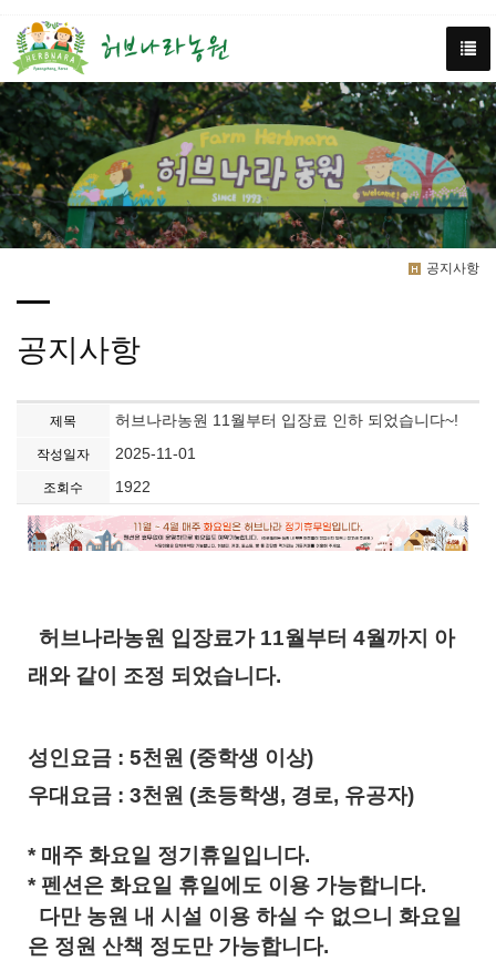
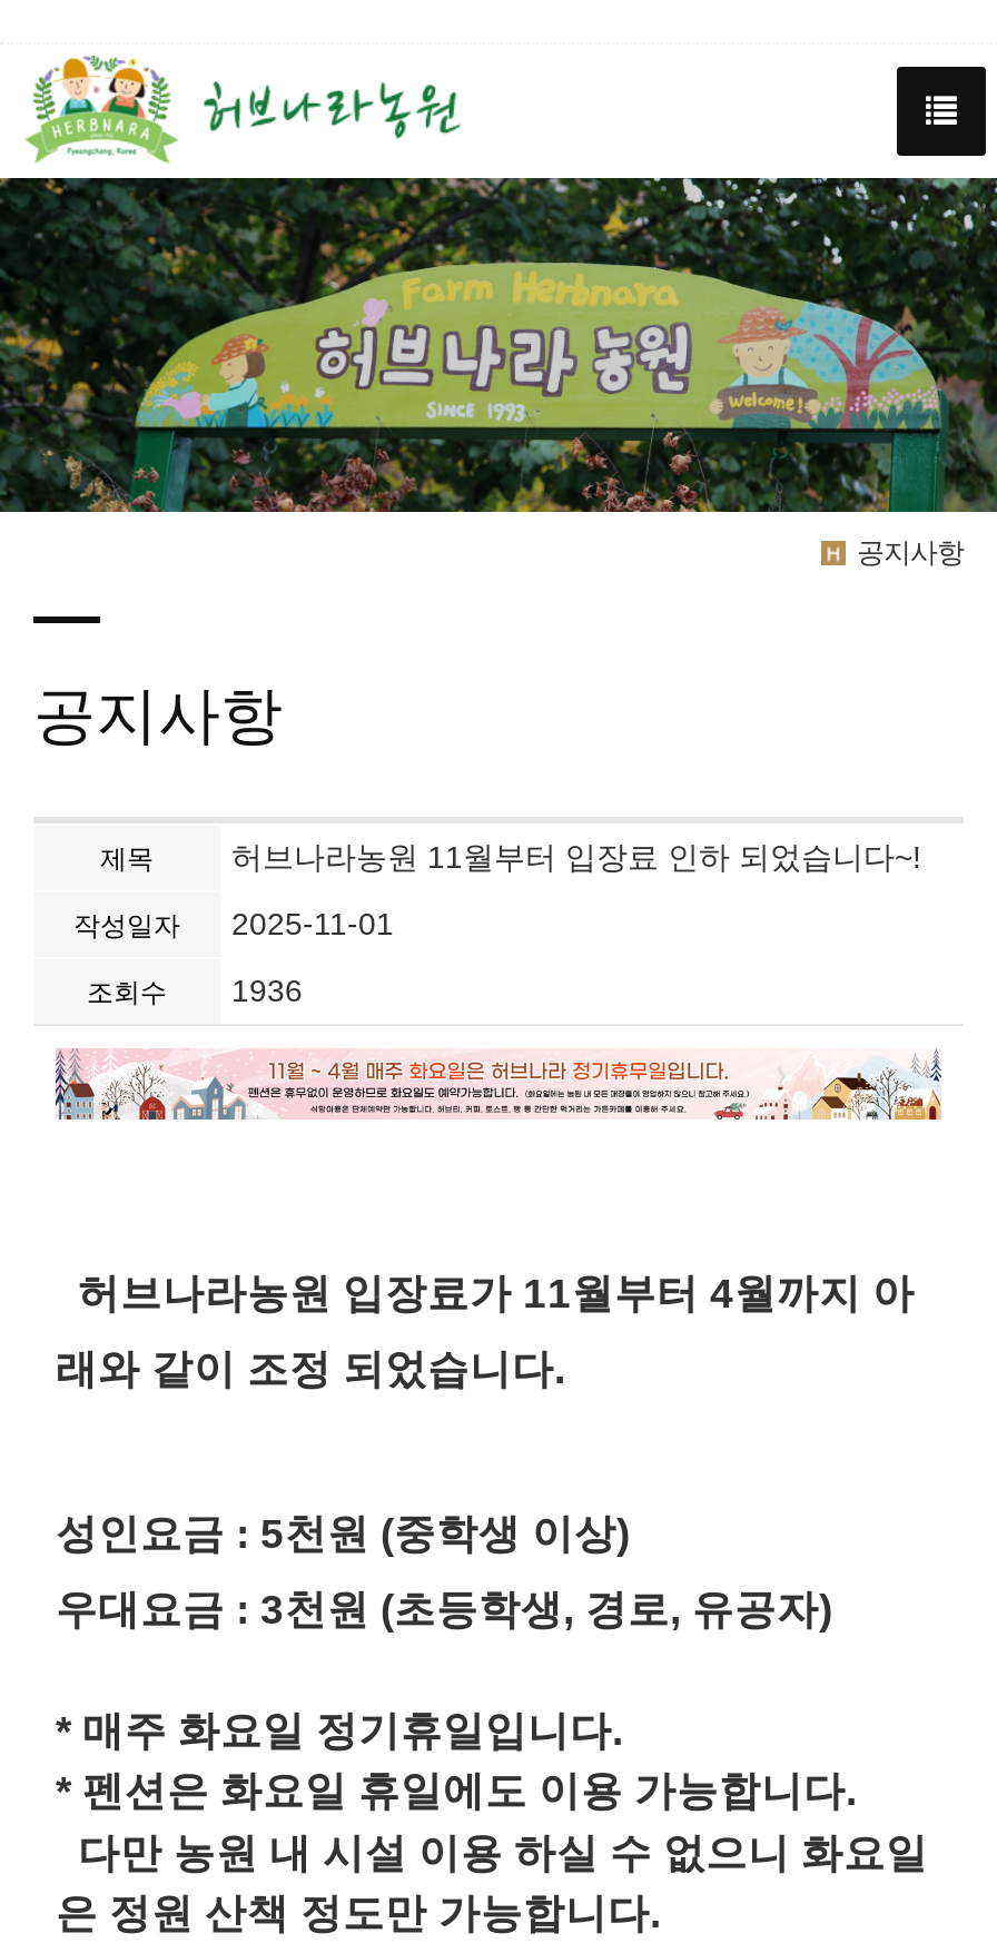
- 1922
+ 1936
